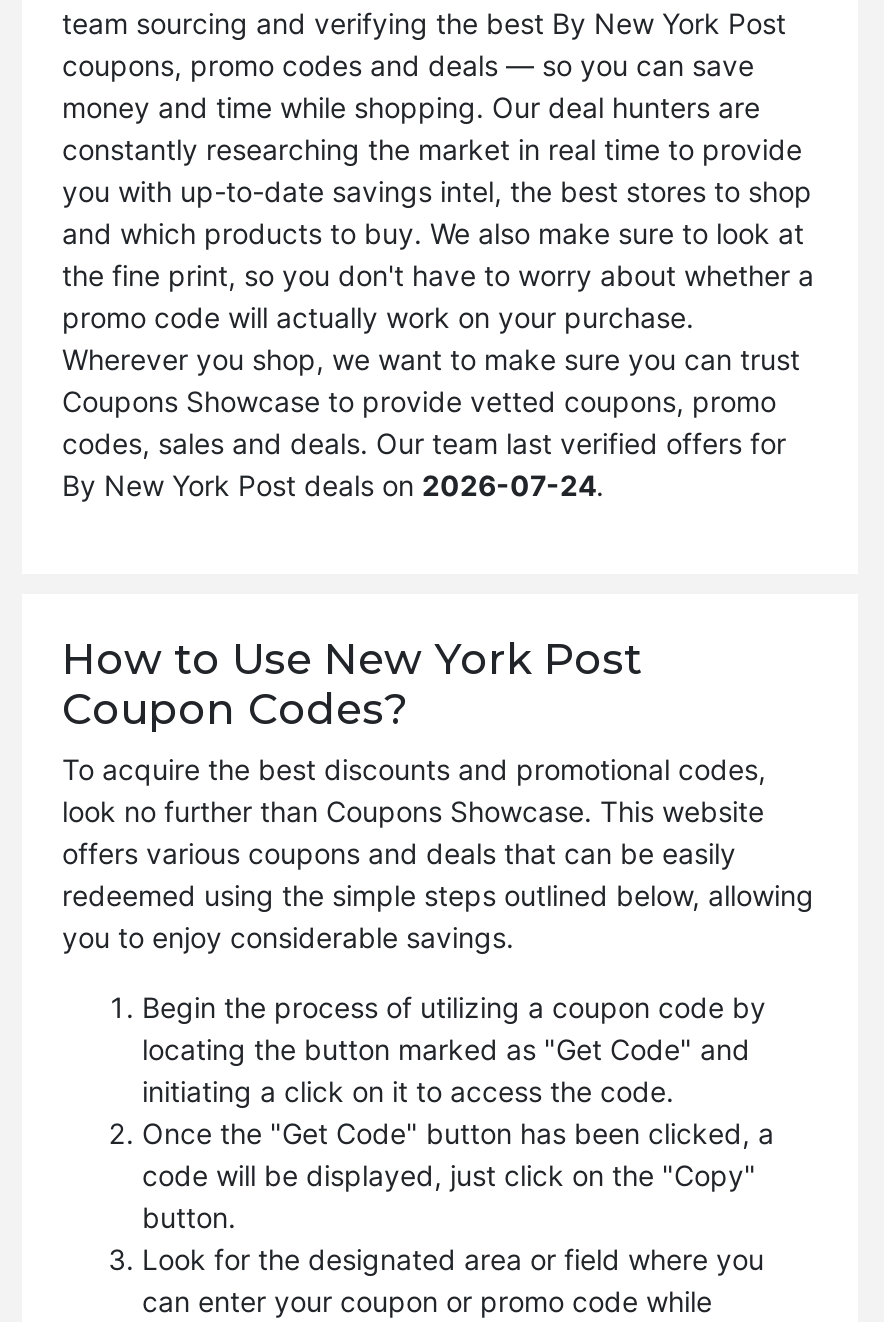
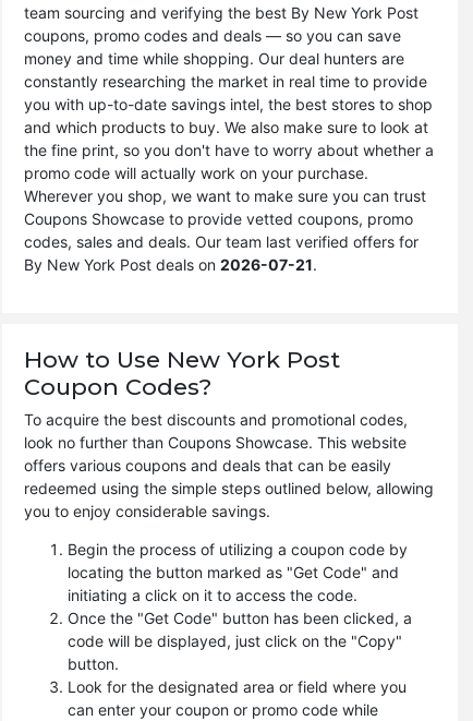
- By New York Post deals on 2026-07-24.
+ By New York Post deals on 2026-07-21.
